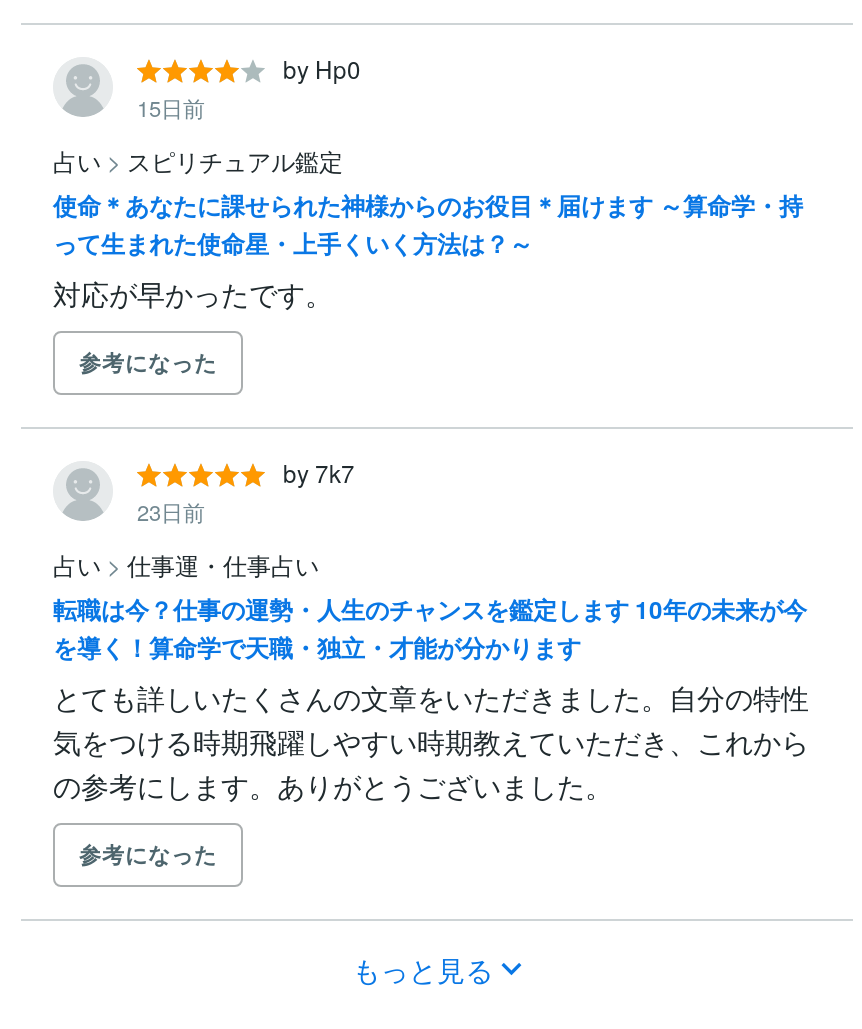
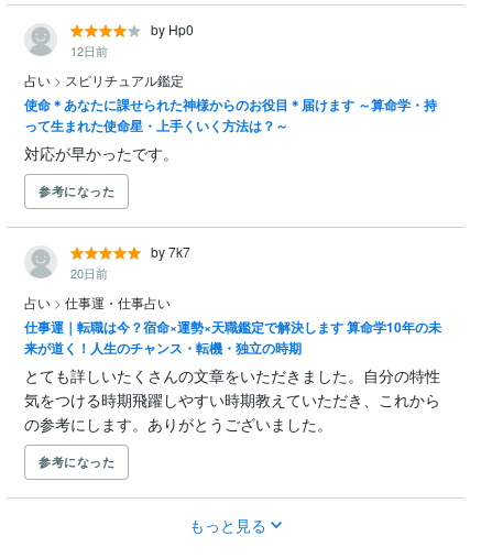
- 15日前
+ 12日前

- 23日前
+ 20日前

- 転職は今？仕事の運勢・人生のチャンスを鑑定します 10年の未来が今
- を導く！算命学で天職・独立・才能が分かります
+ 仕事運｜転職は今？宿命×運勢×天職鑑定で解決します 算命学10年の未
+ 来が道く！人生のチャンス・転機・独立の時期
